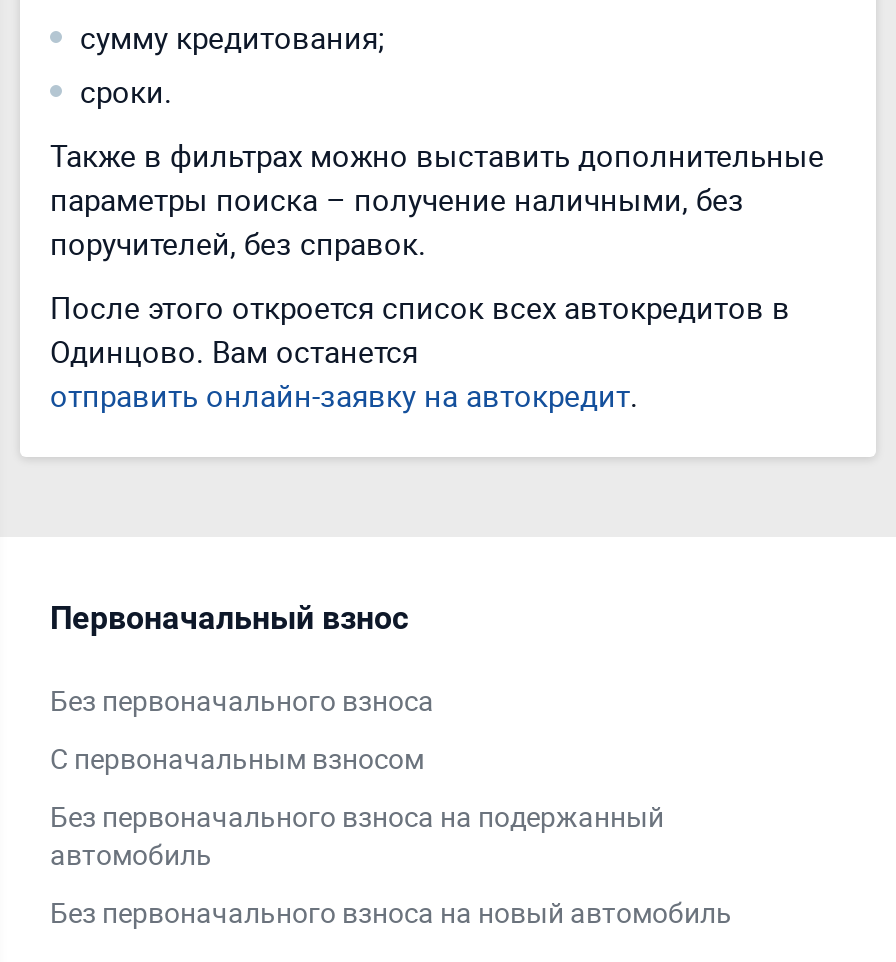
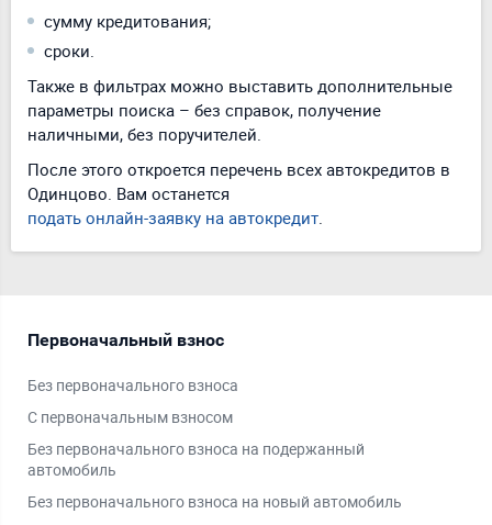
- параметры поиска – получение наличными, без
+ параметры поиска – без справок, получение

- поручителей, без справок.
+ наличными, без поручителей.

- После этого откроется список всех автокредитов в
+ После этого откроется перечень всех автокредитов в

- отправить онлайн-заявку на автокредит.
+ подать онлайн-заявку на автокредит.
